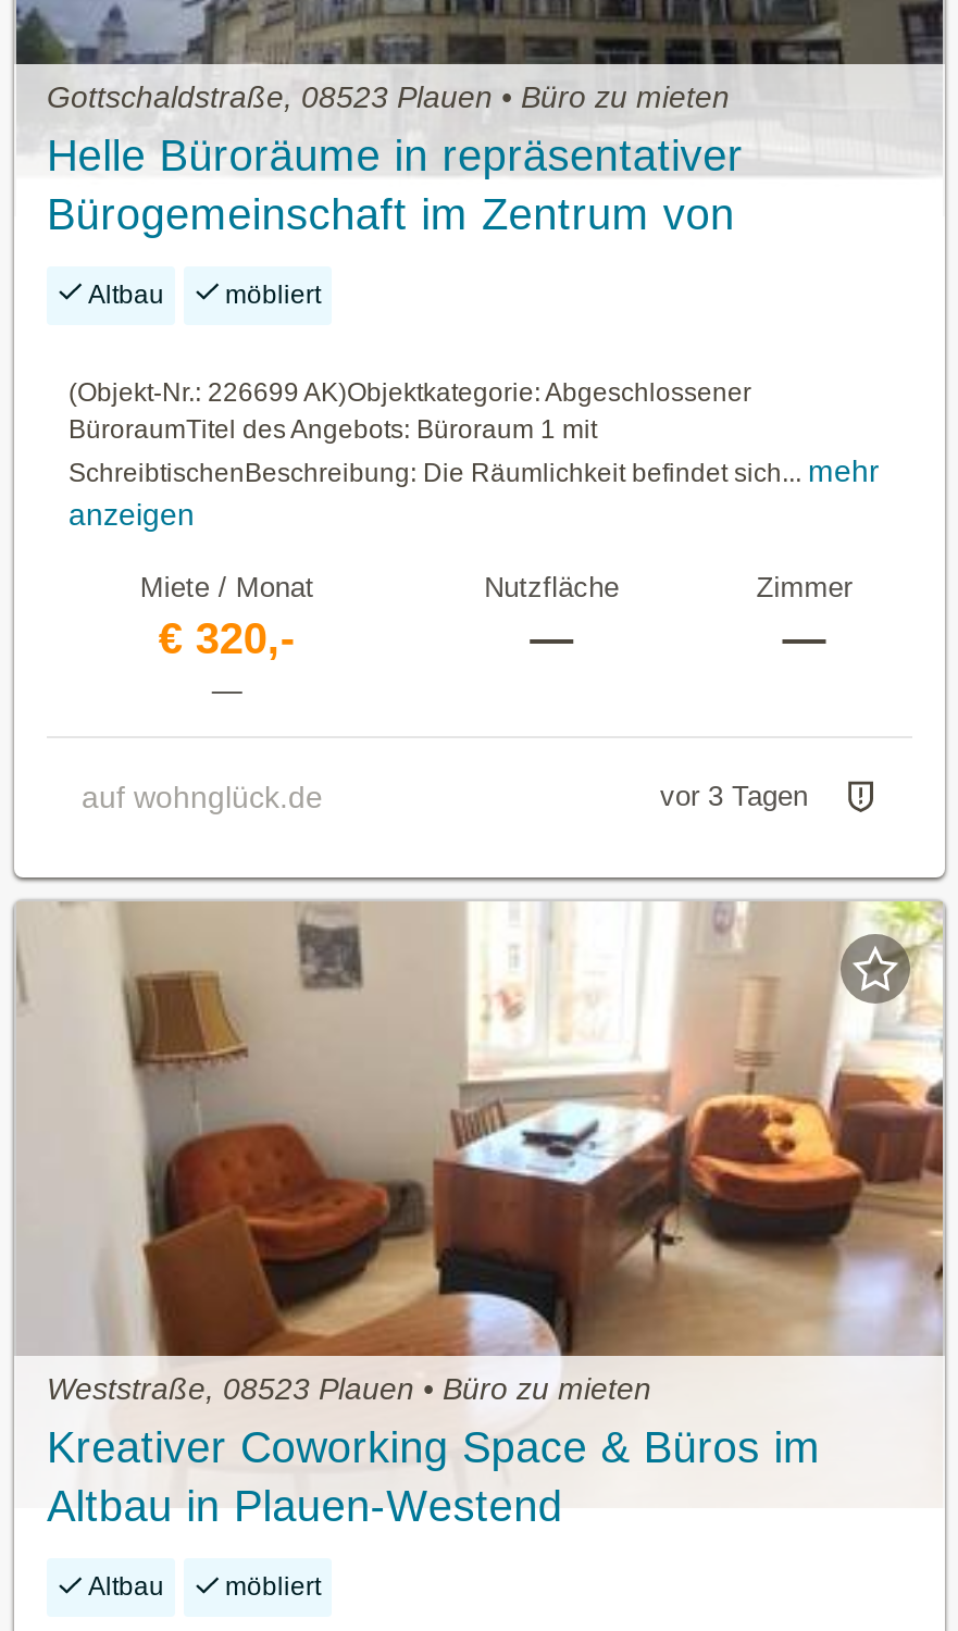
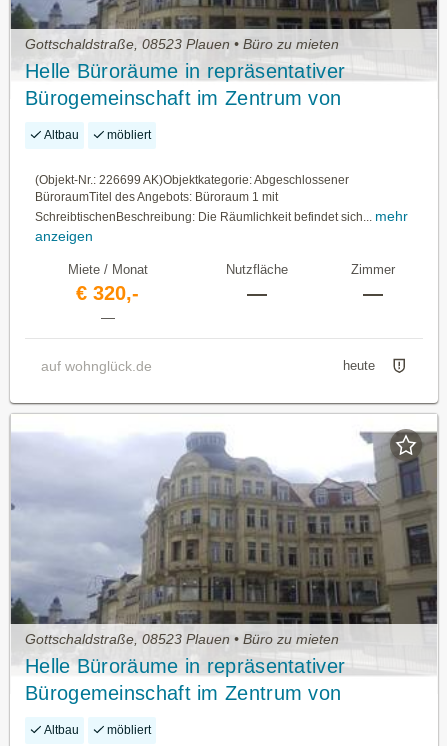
- vor 3 Tagen
+ heute

- [image]
- Weststraße, 08523 Plauen • Büro zu mieten
- Kreativer Coworking Space & Büros im
- Altbau in Plauen-Westend
+ [image]
+ Gottschaldstraße, 08523 Plauen • Büro zu mieten
+ Helle Büroräume in repräsentativer
+ Bürogemeinschaft im Zentrum von
